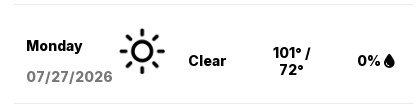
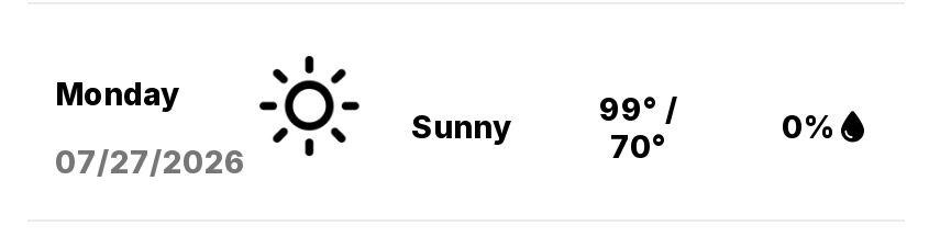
- Clear
- 101° /
- 72°
+ Sunny
+ 99° /
+ 70°
